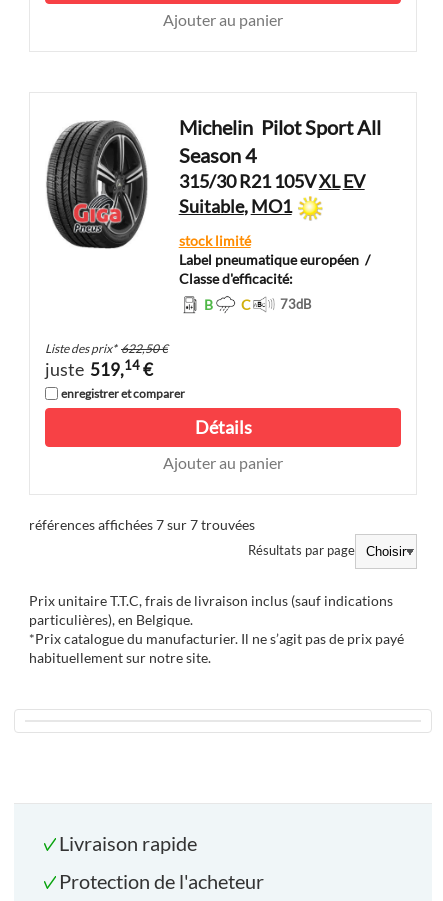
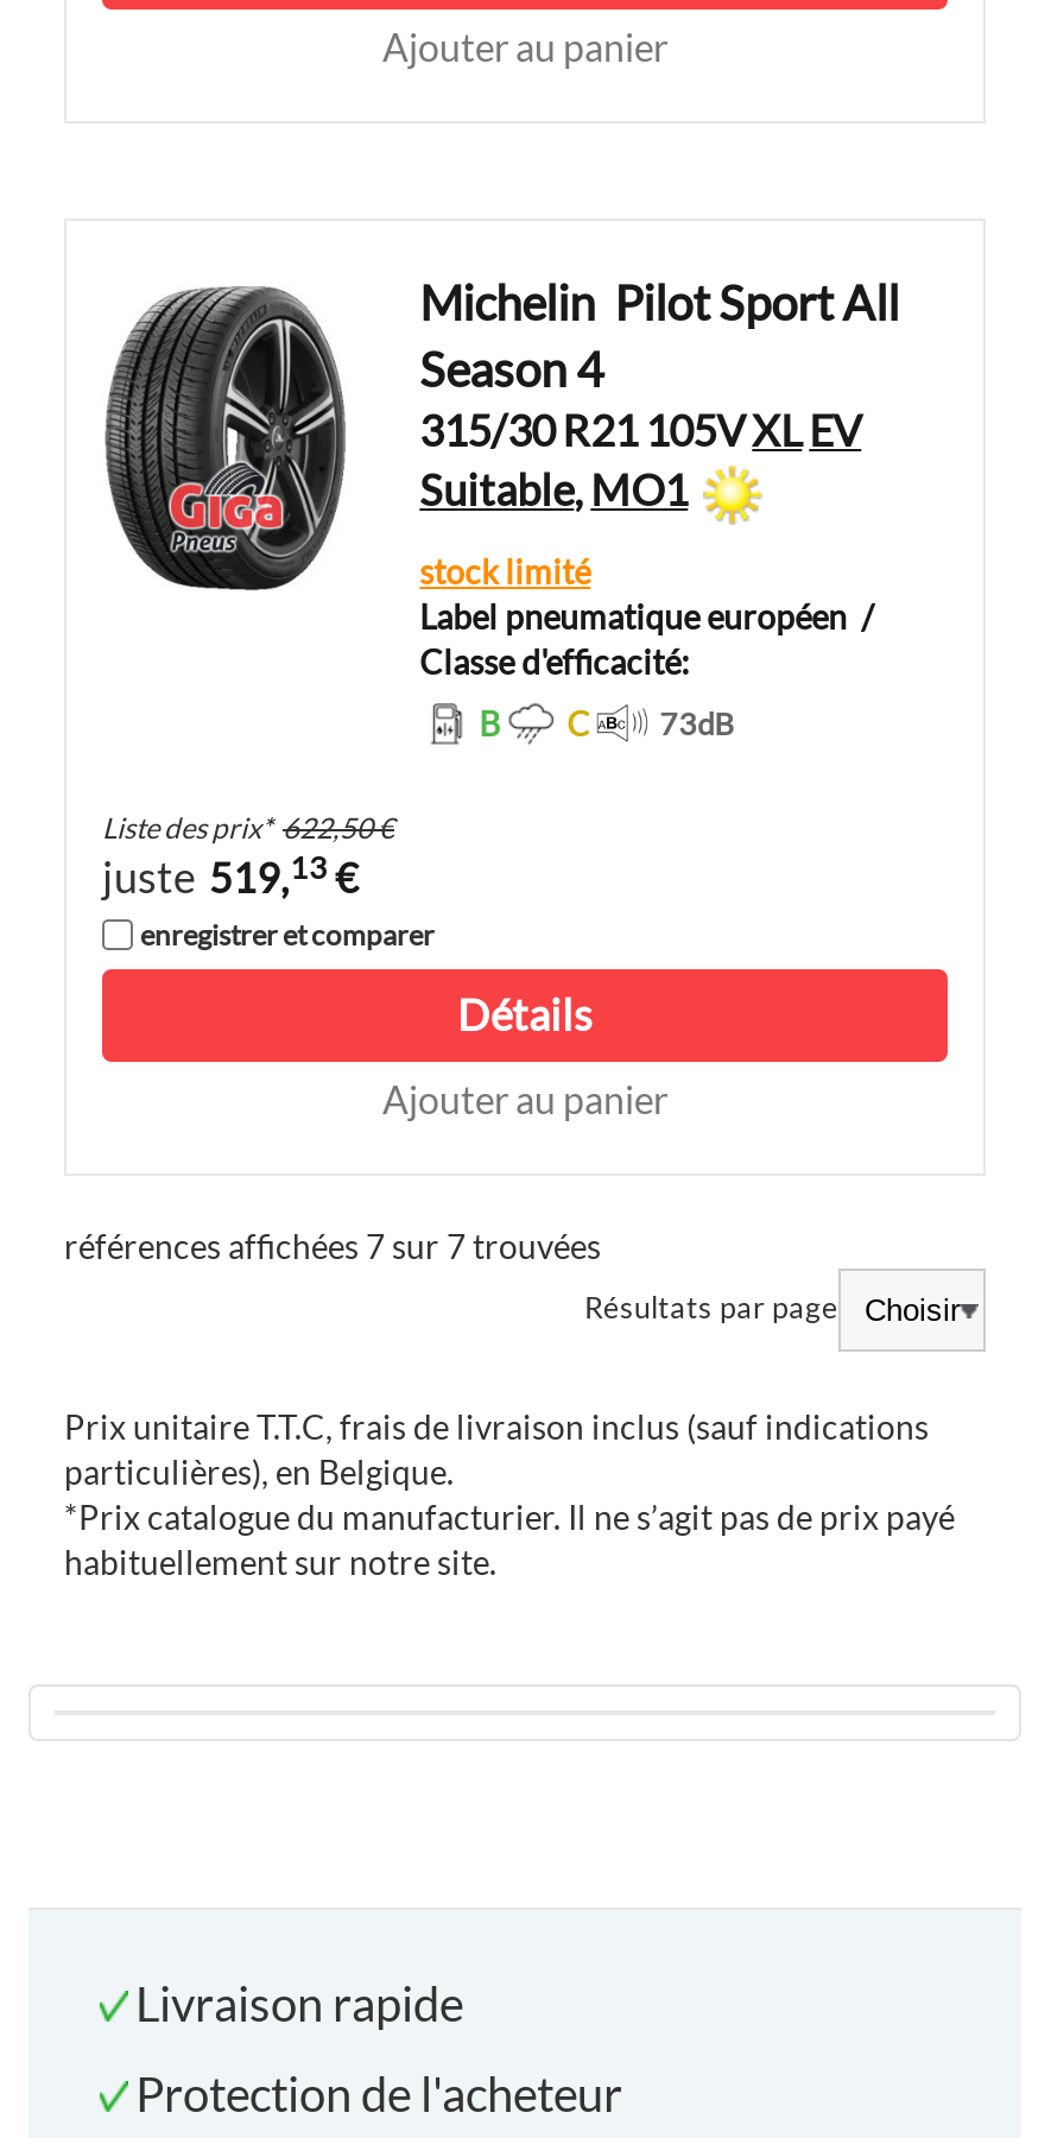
- juste 519,14€
+ juste 519,13€
